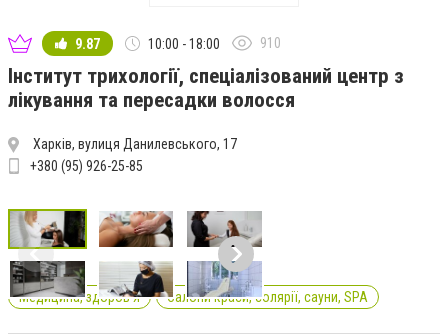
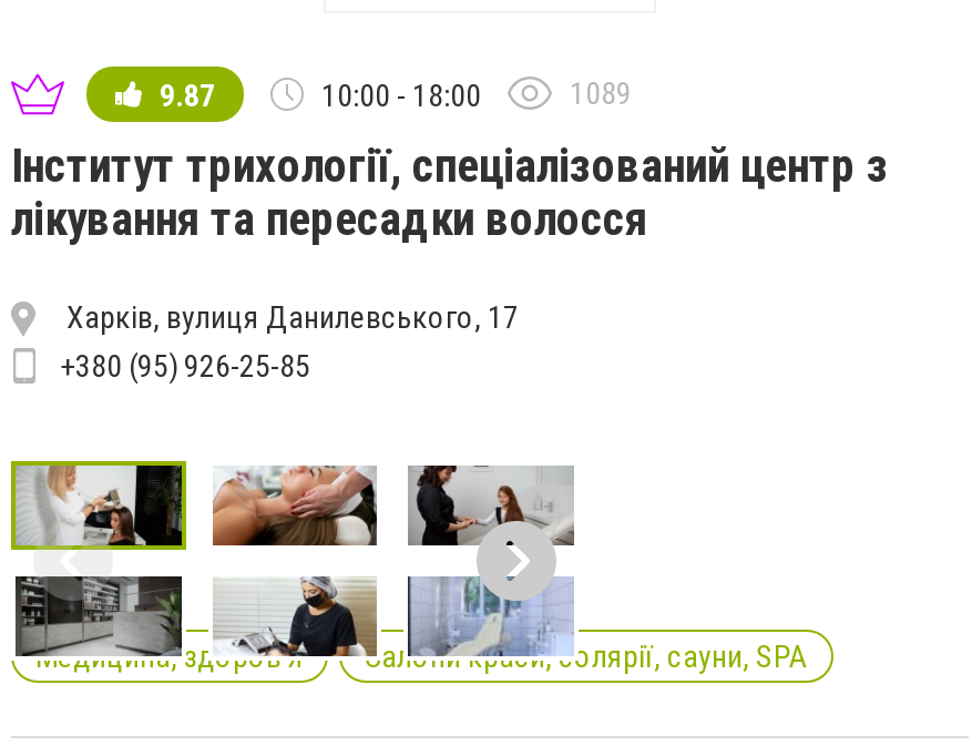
- 910
+ 1089
